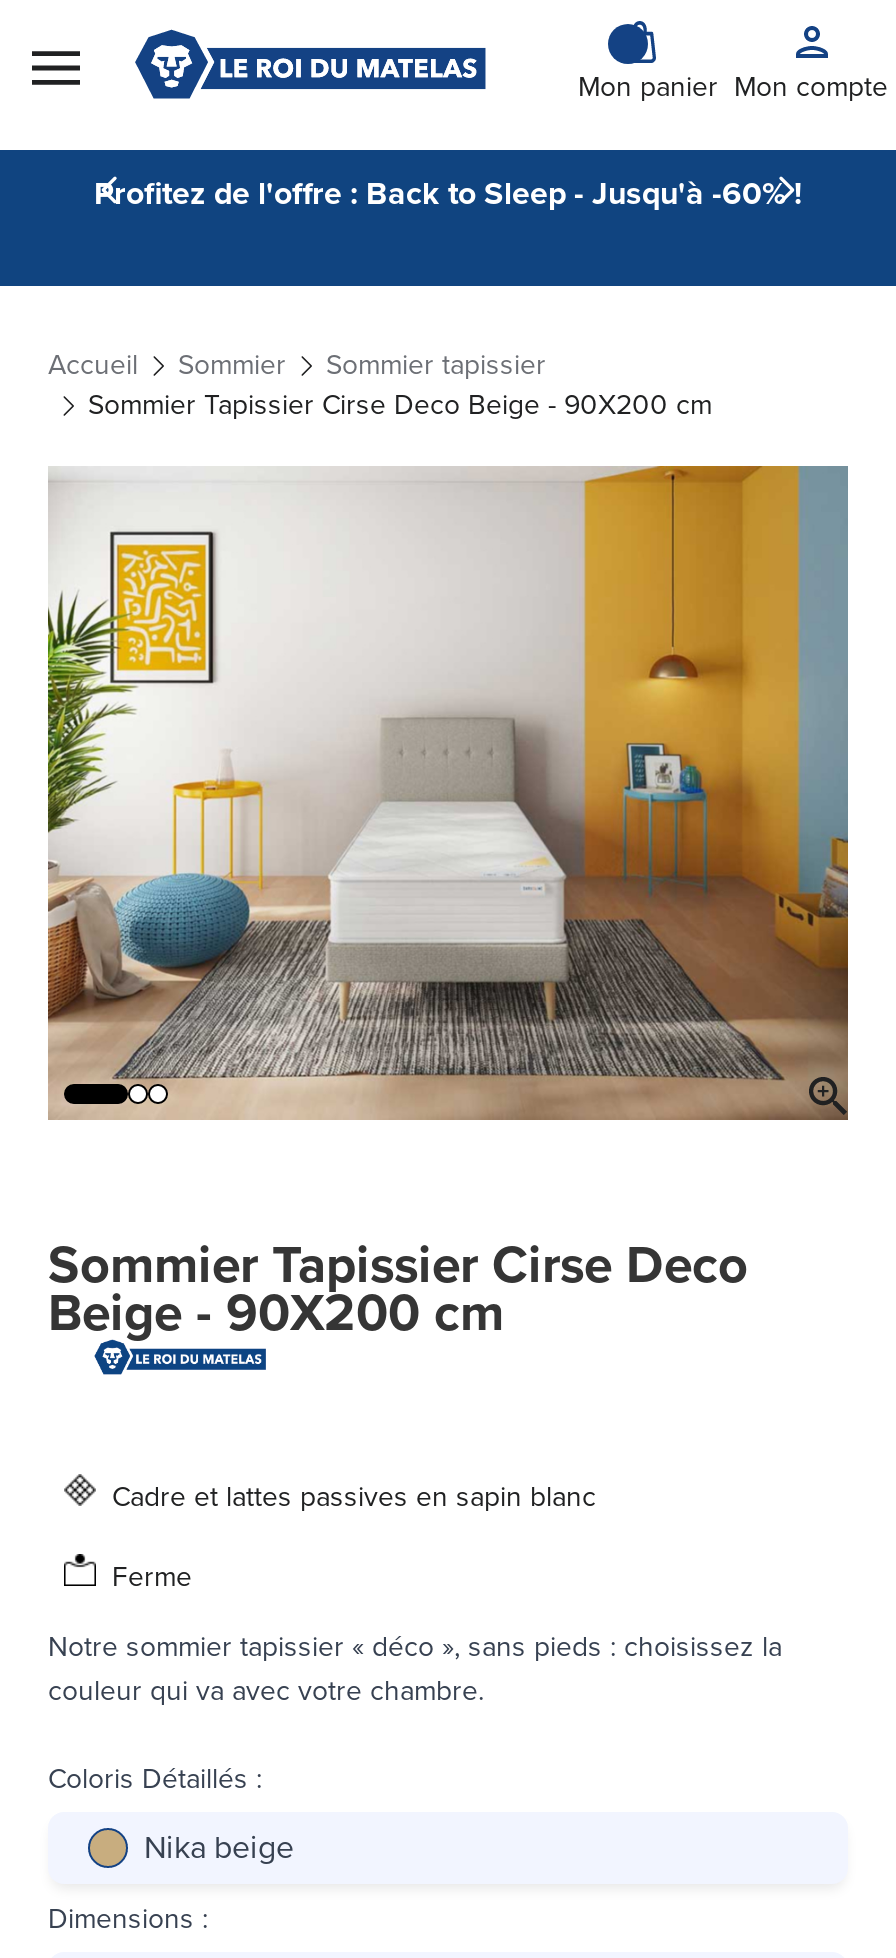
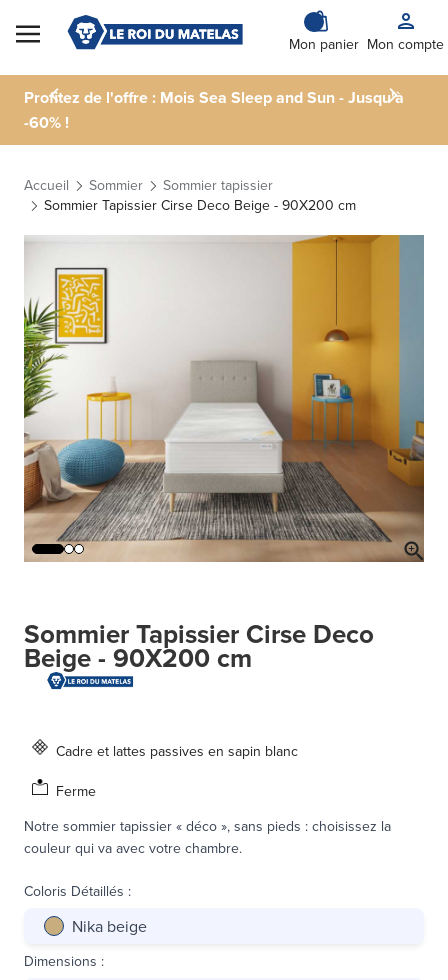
- Profitez de l'offre : Back to Sleep - Jusqu'à -60% !
+ Profitez de l'offre : Mois Sea Sleep and Sun - Jusqu'à
+ -60% !
